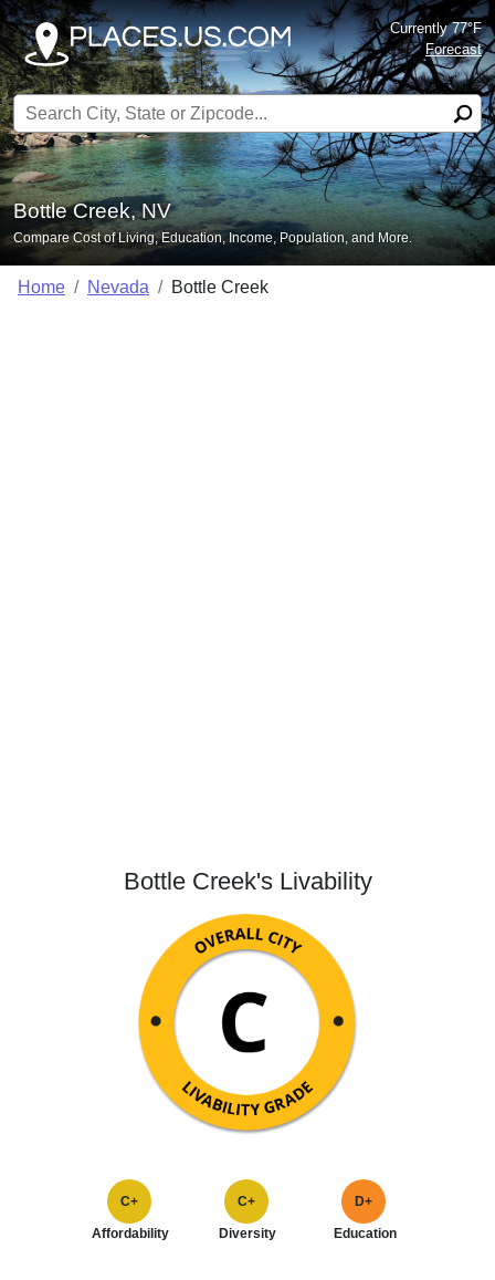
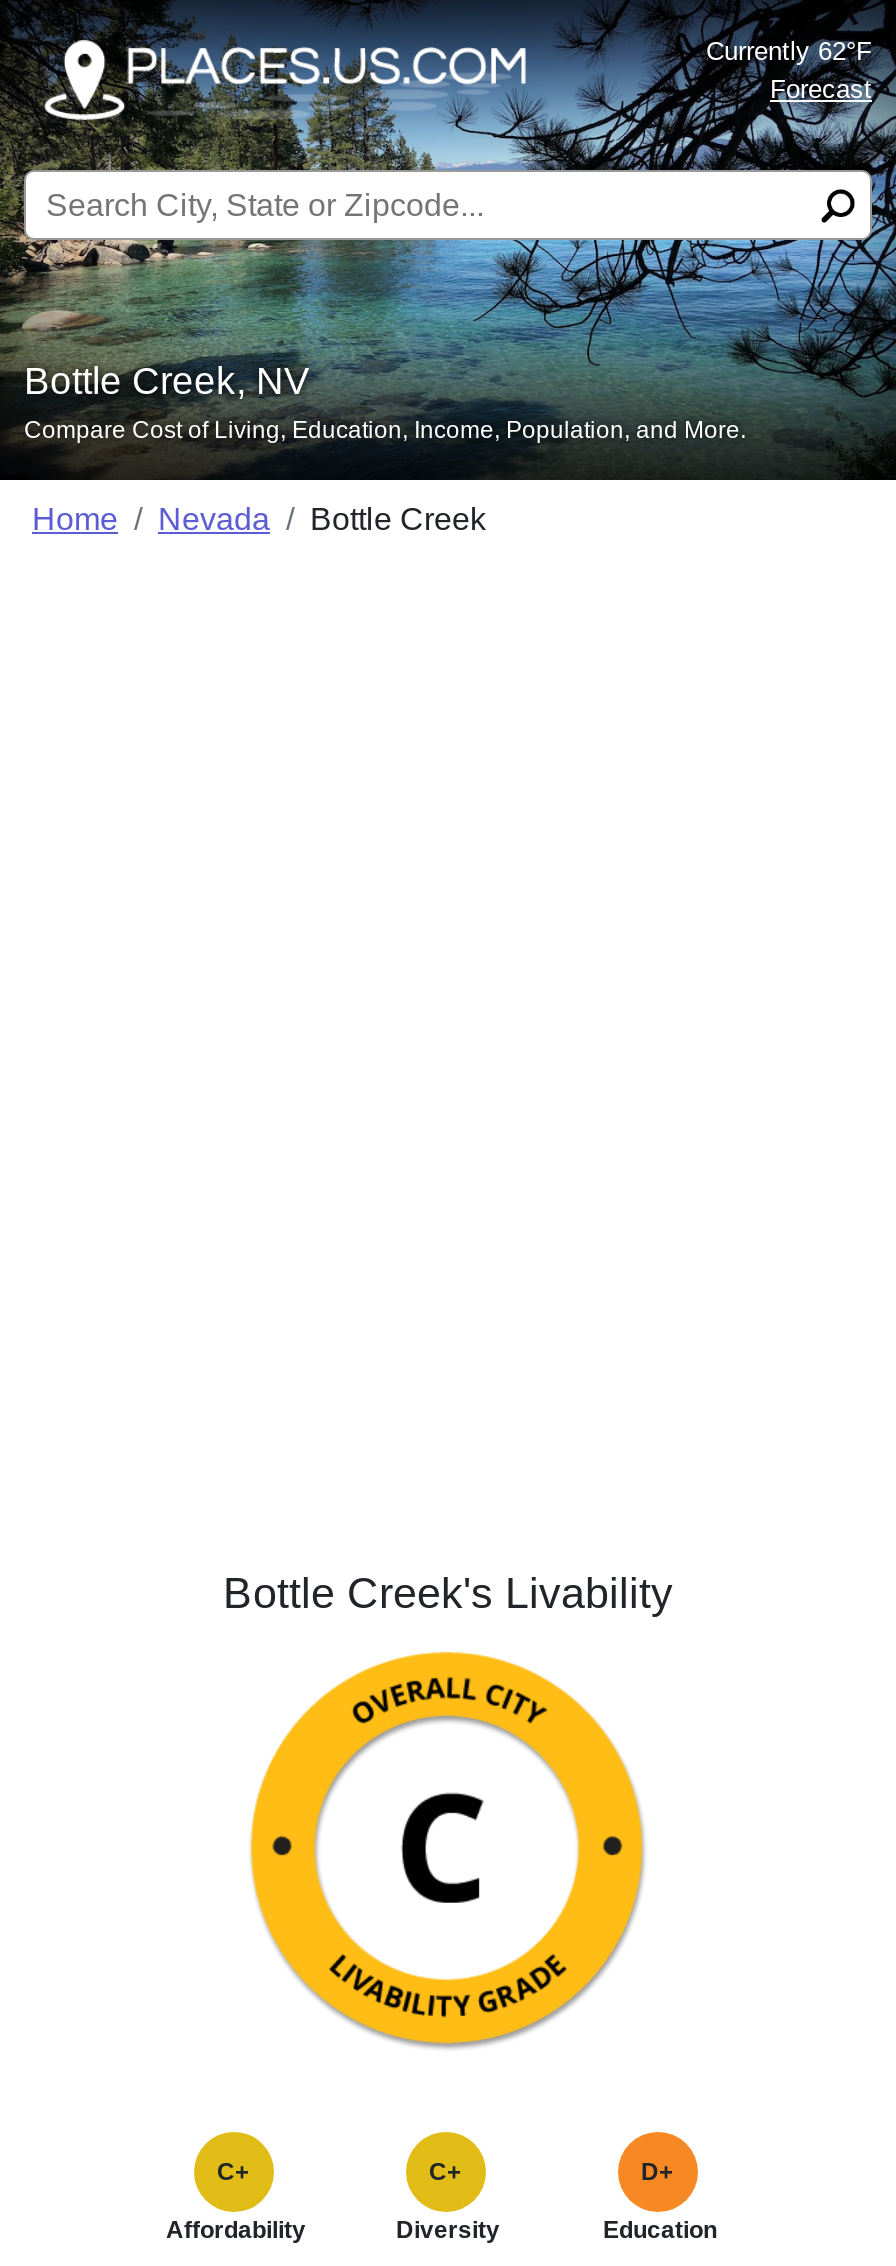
- Currently 77°F
+ Currently 62°F
